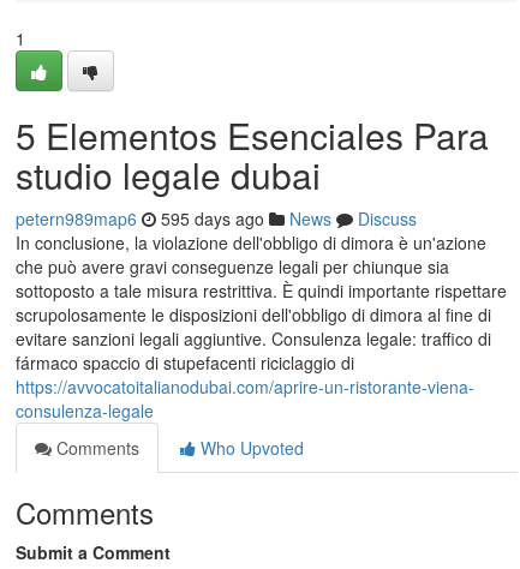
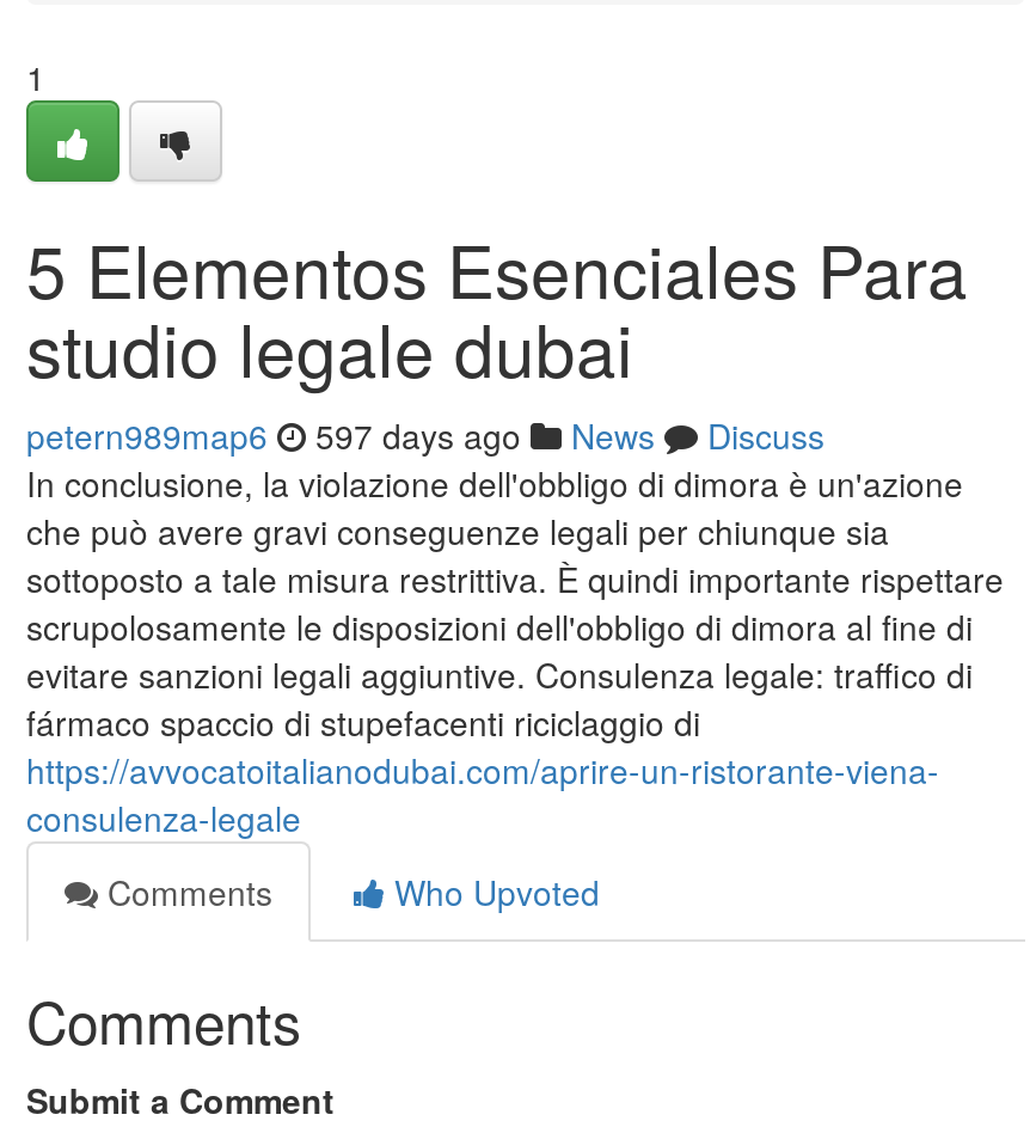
- petern989map6 595 days ago News Discuss
+ petern989map6 597 days ago News Discuss
